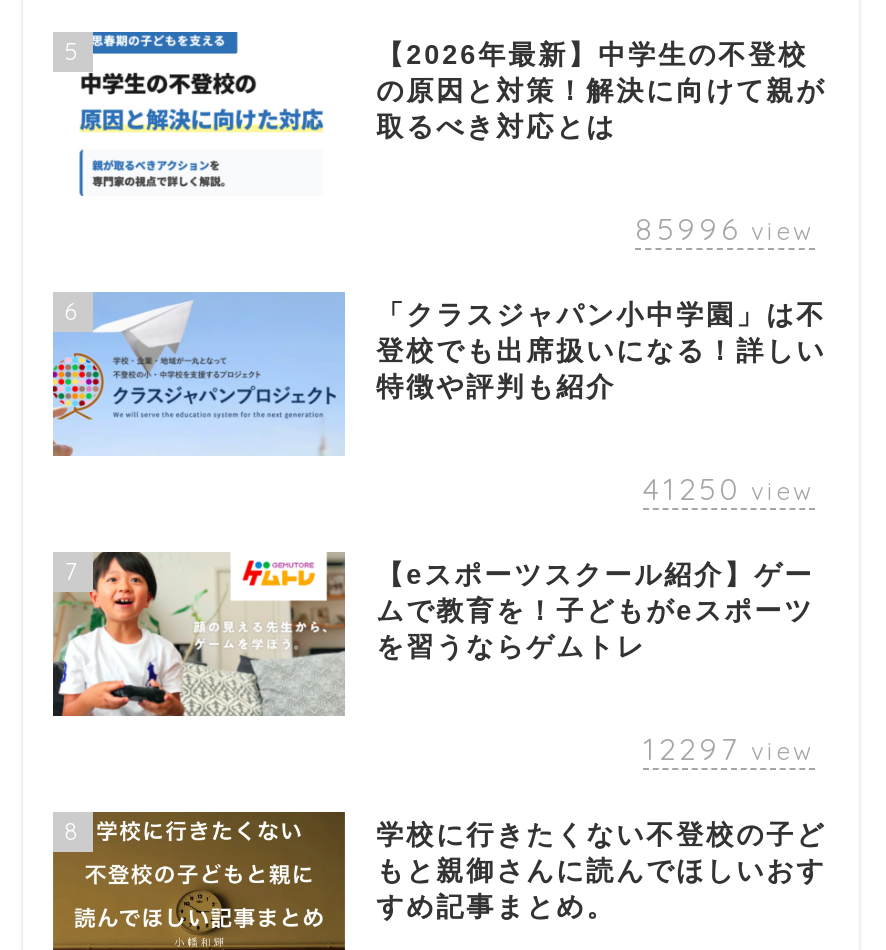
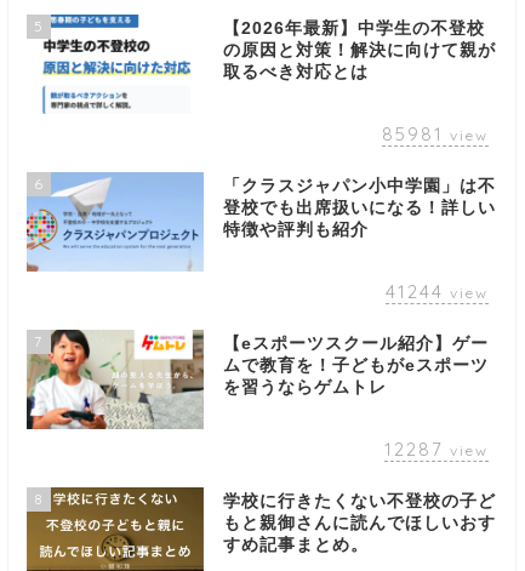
- 85996 view
+ 85981 view

- 41250 view
+ 41244 view

- 12297 view
+ 12287 view
